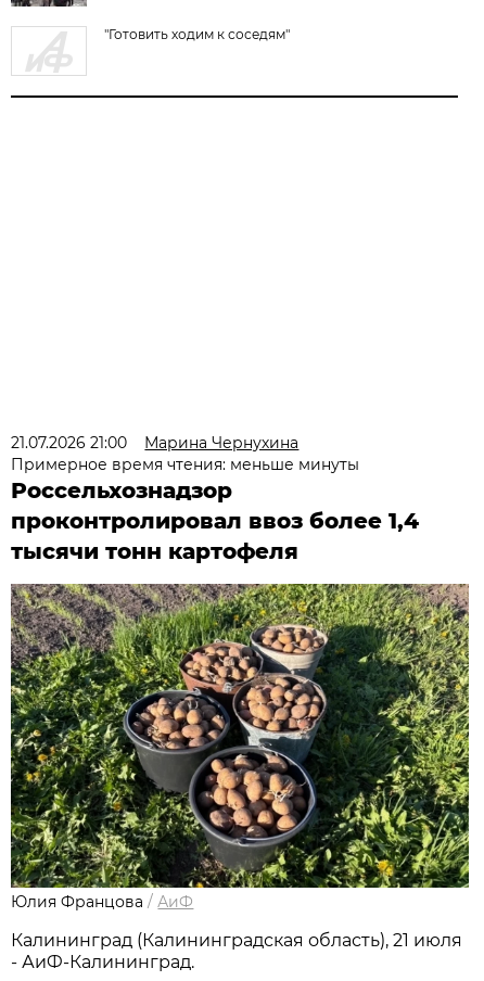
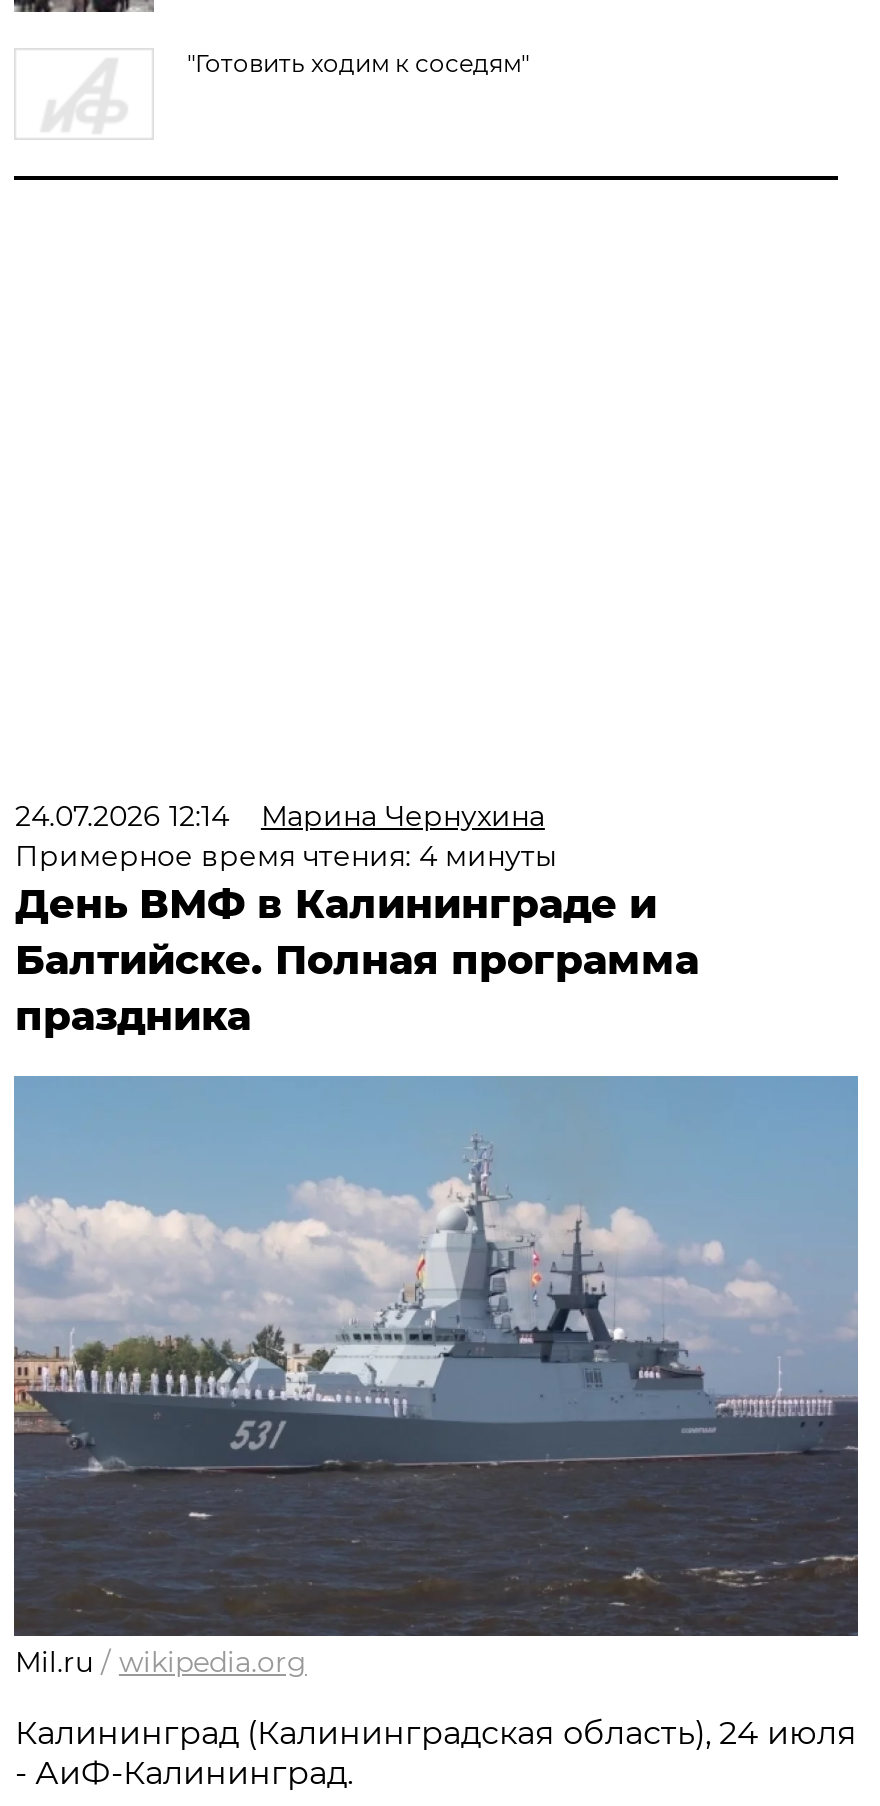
- 21.07.2026 21:00 Марина Чернухина
+ 24.07.2026 12:14 Марина Чернухина

- Примерное время чтения: меньше минуты
- Россельхознадзор
- проконтролировал ввоз более 1,4
- тысячи тонн картофеля
+ Примерное время чтения: 4 минуты
+ День ВМФ в Калининграде и
+ Балтийске. Полная программа
+ праздника

- [image]
- Юлия Францова / АиФ
+ [image]
+ Mil.ru / wikipedia.org

- Калининград (Калининградская область), 21 июля
+ Калининград (Калининградская область), 24 июля
